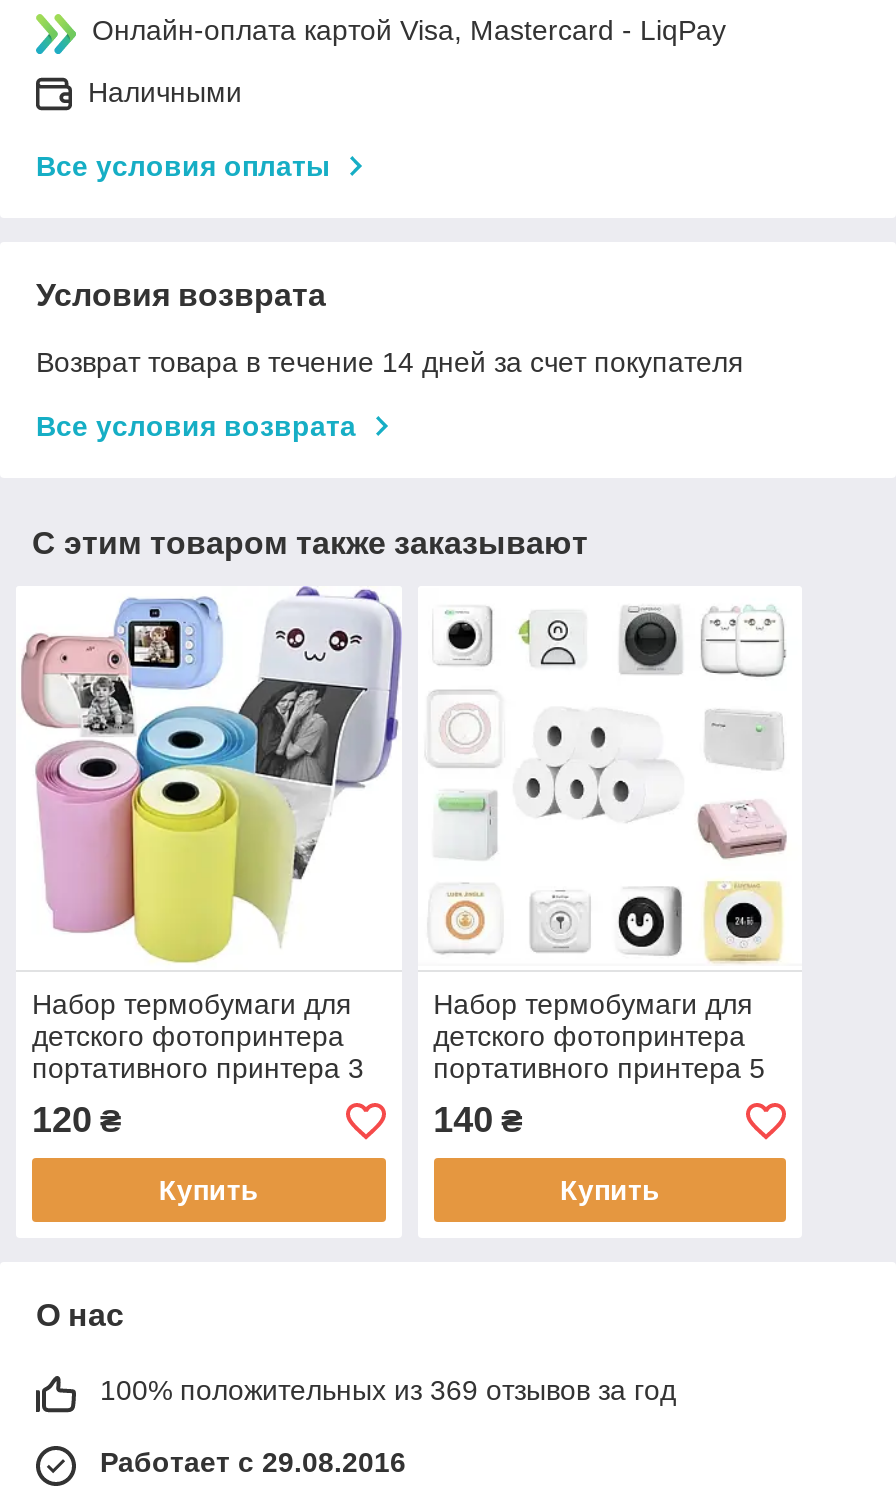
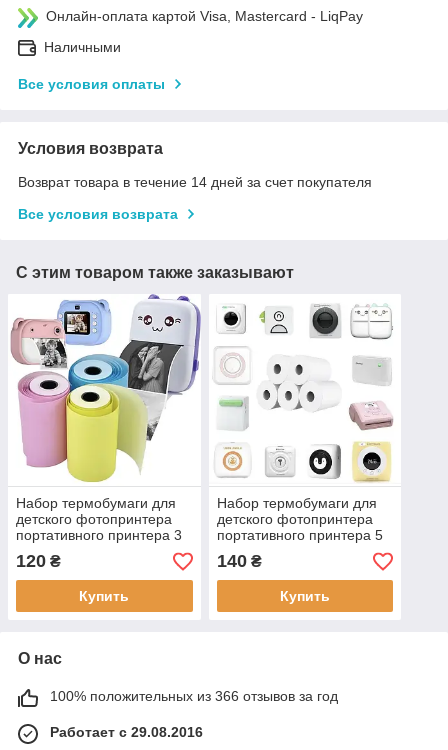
- 100% положительных из 369 отзывов за год
+ 100% положительных из 366 отзывов за год
